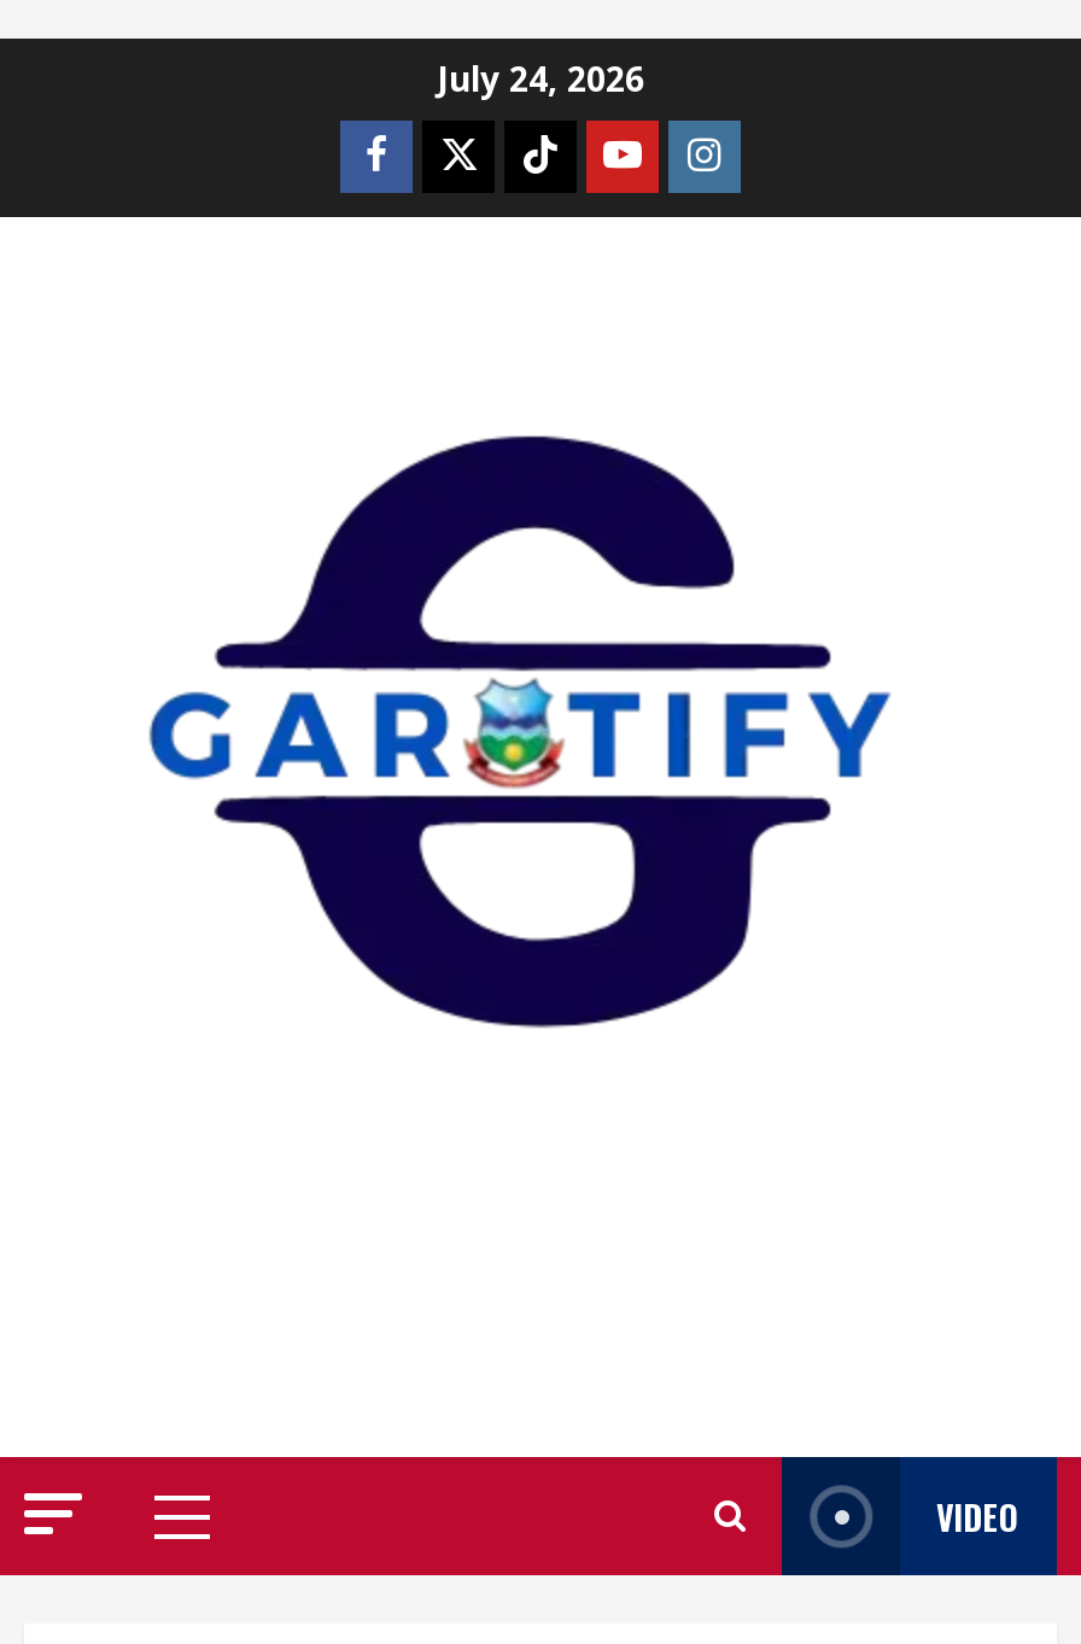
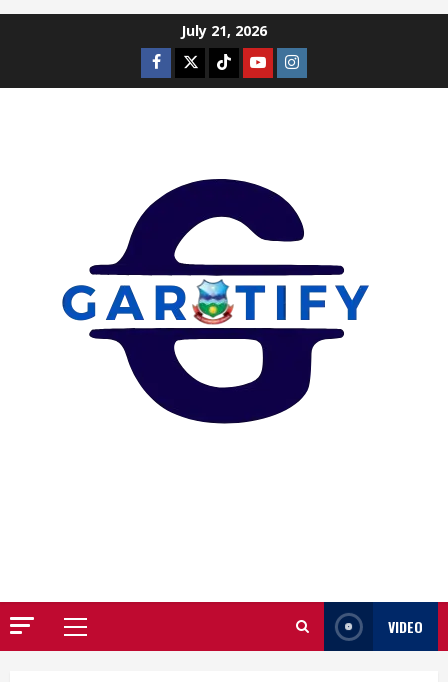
- July 24, 2026
+ July 21, 2026
